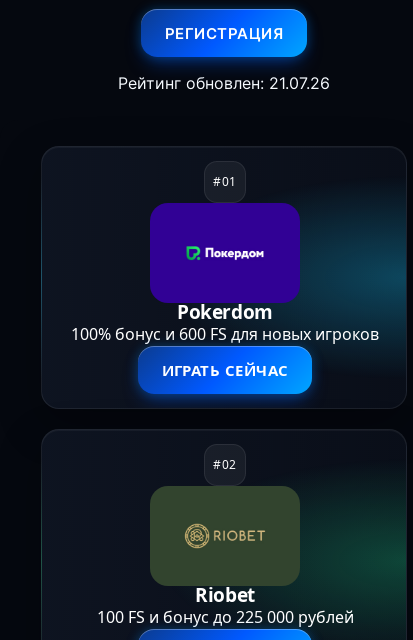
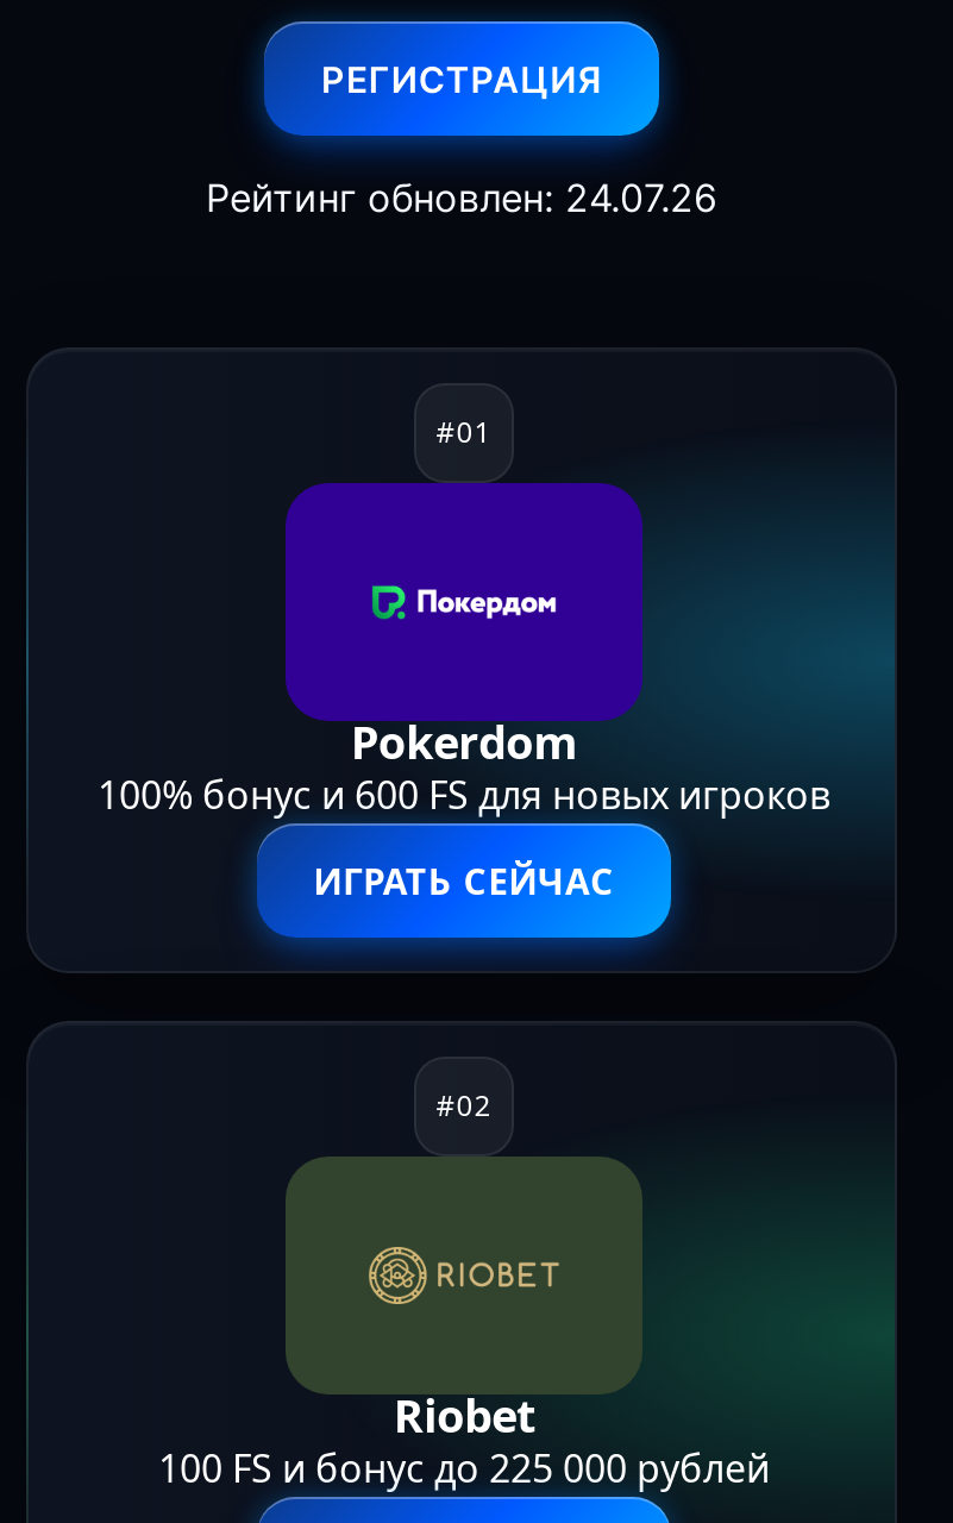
- Рейтинг обновлен: 21.07.26
+ Рейтинг обновлен: 24.07.26
